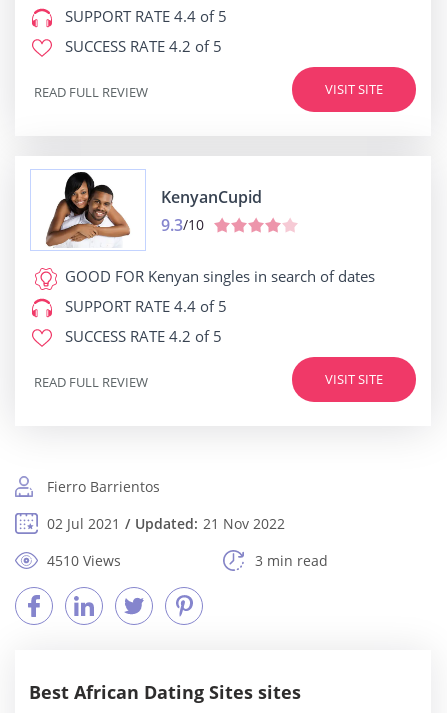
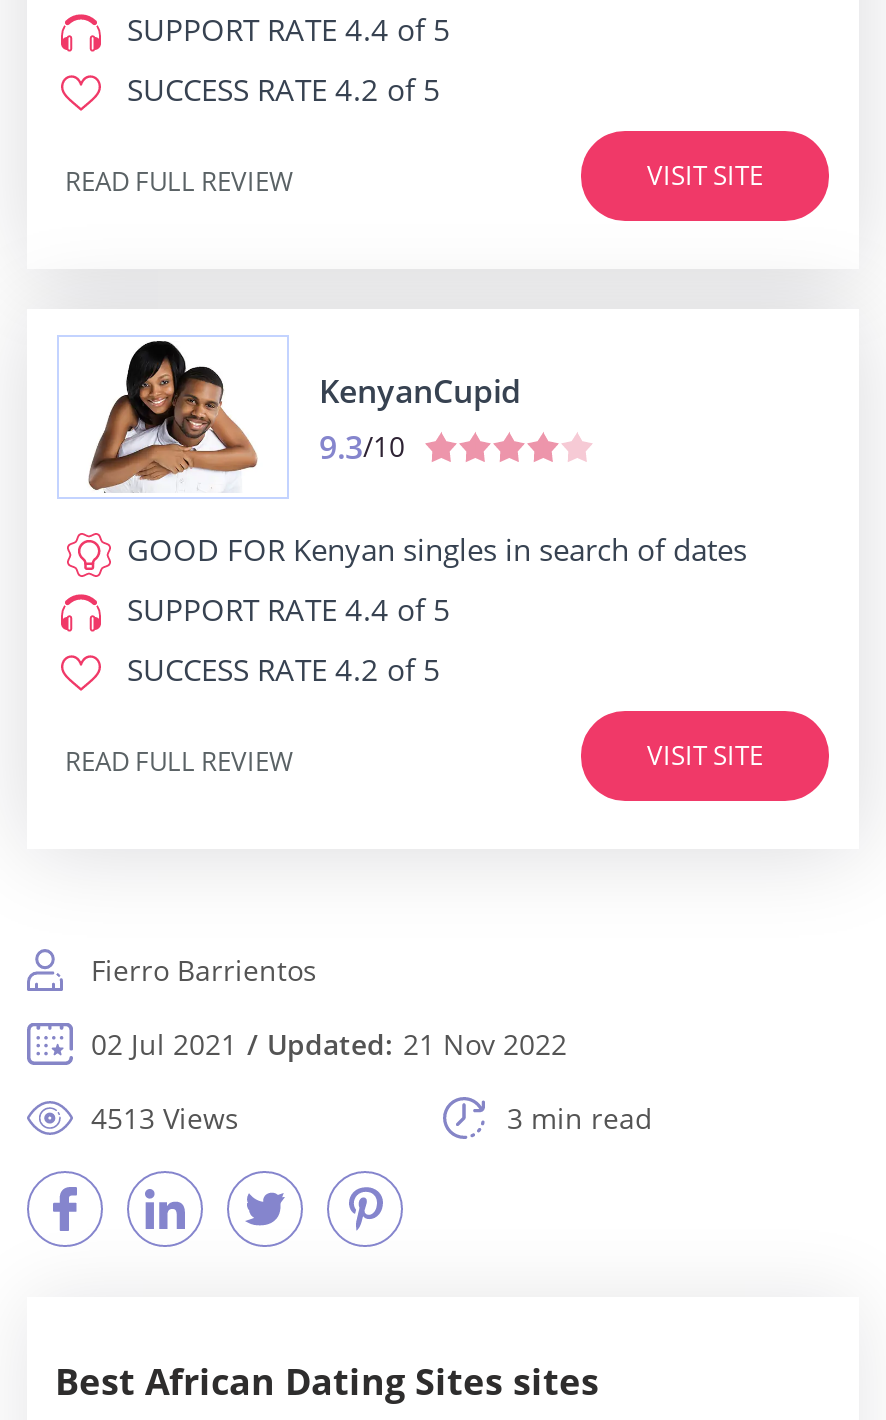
- 4510 Views
+ 4513 Views
